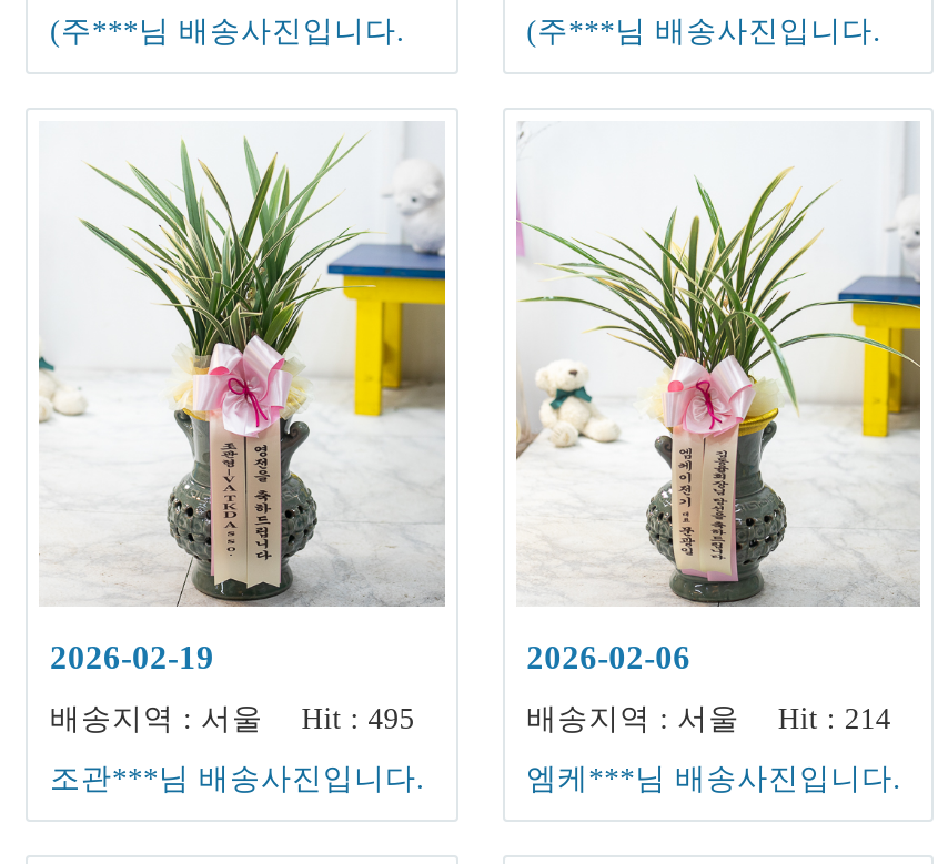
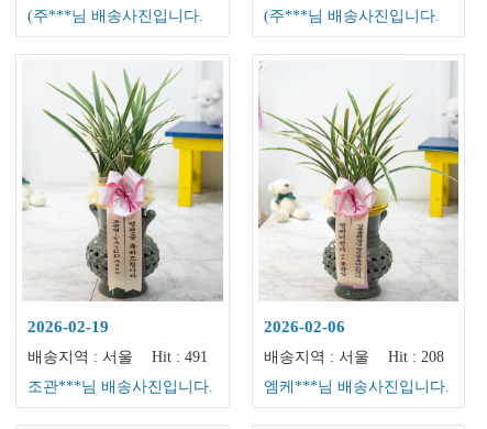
- 배송지역 : 서울 Hit : 495
+ 배송지역 : 서울 Hit : 491

- 배송지역 : 서울 Hit : 214
+ 배송지역 : 서울 Hit : 208
